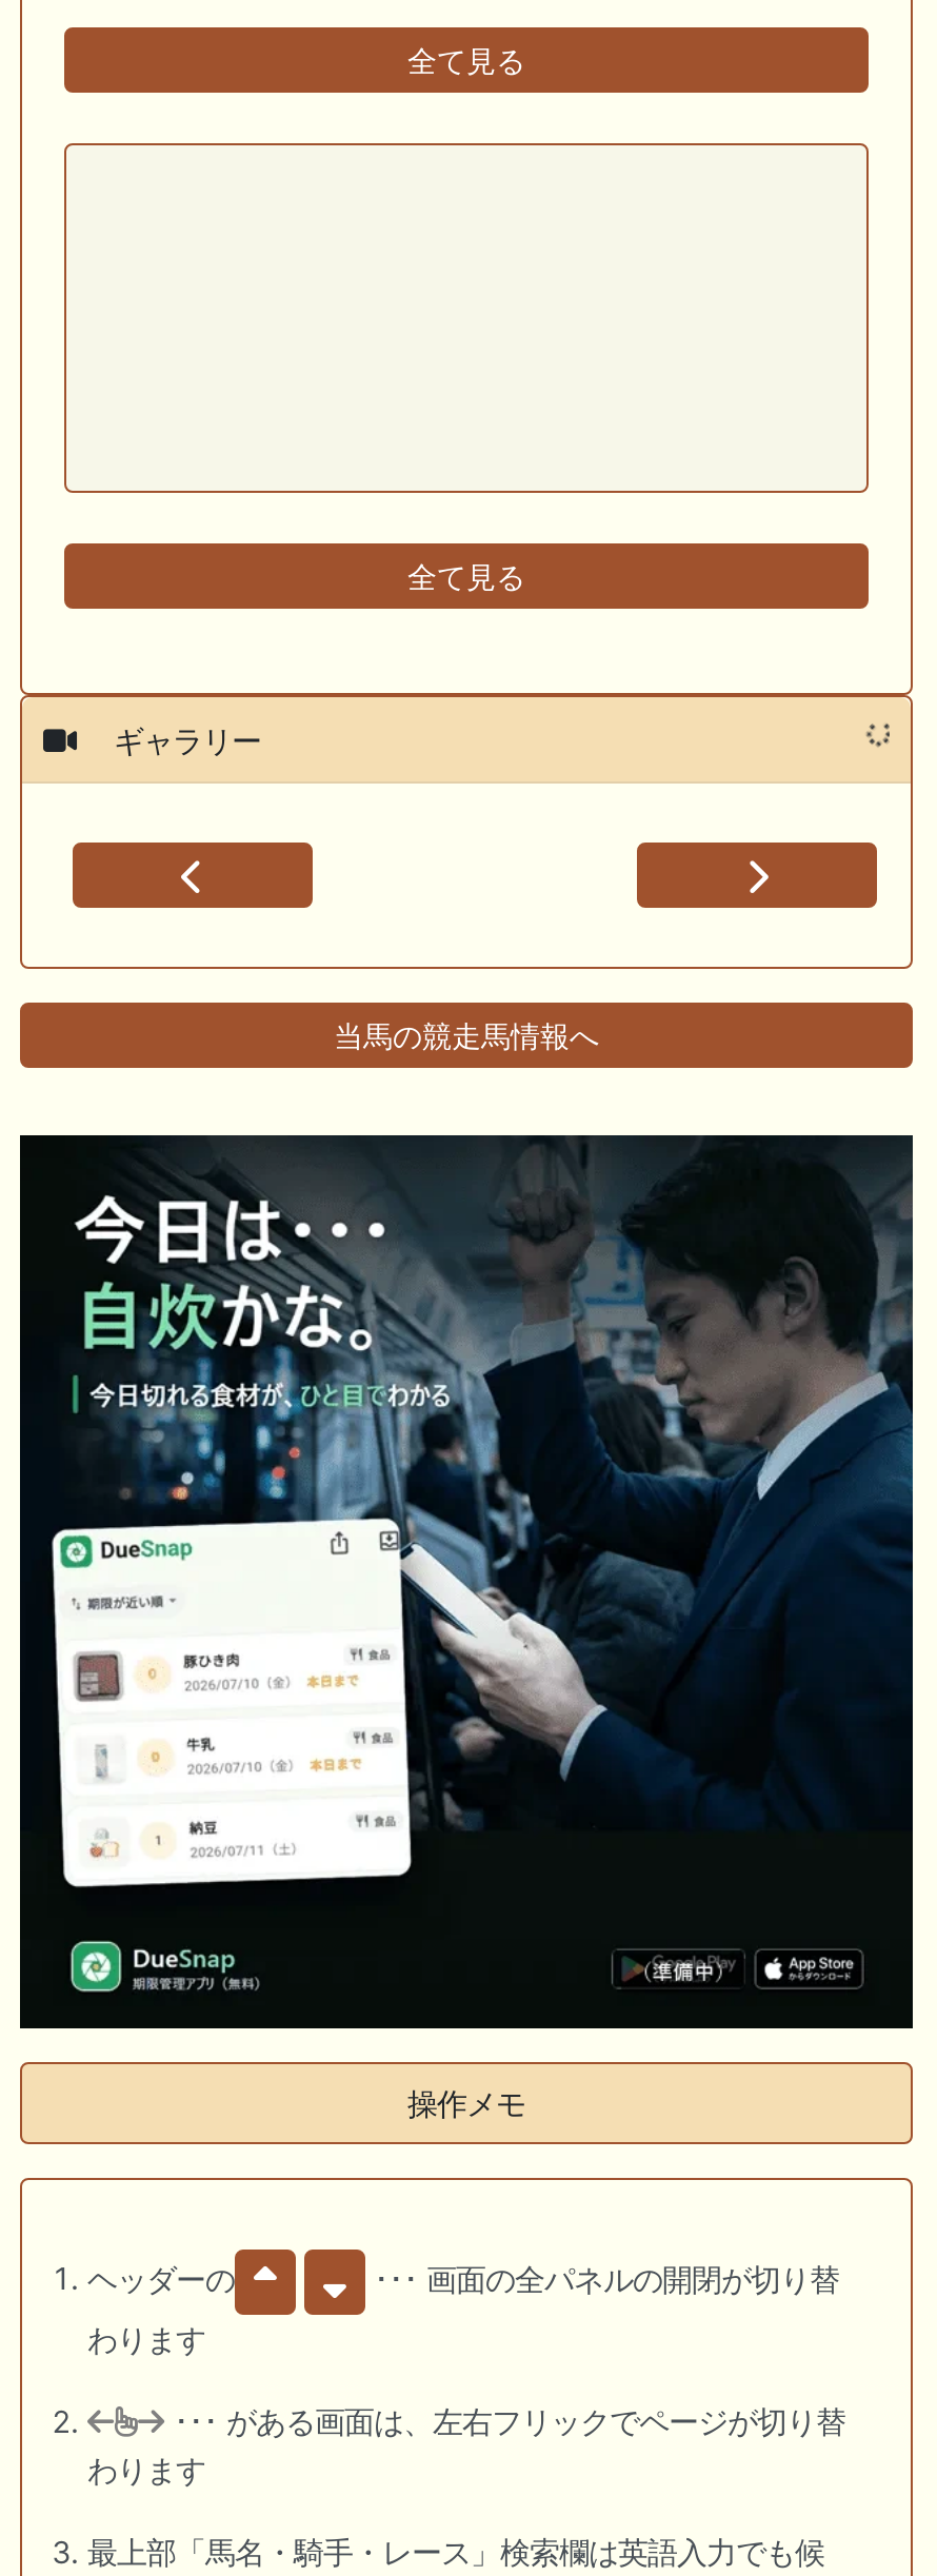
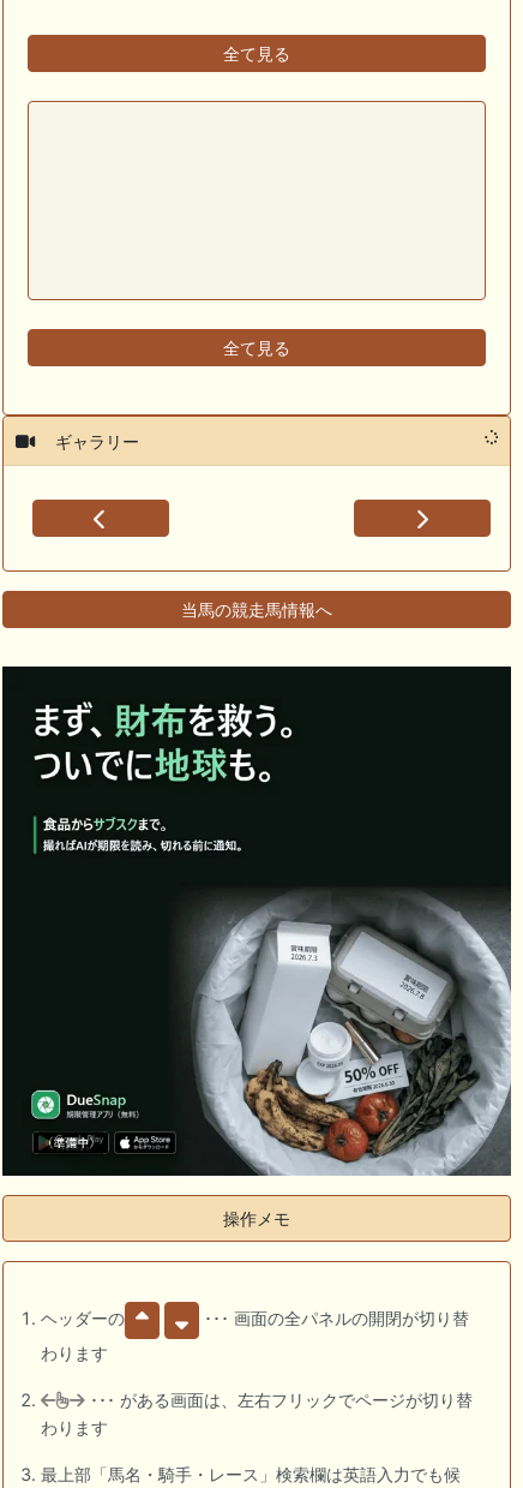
- [image]
+ [image]
